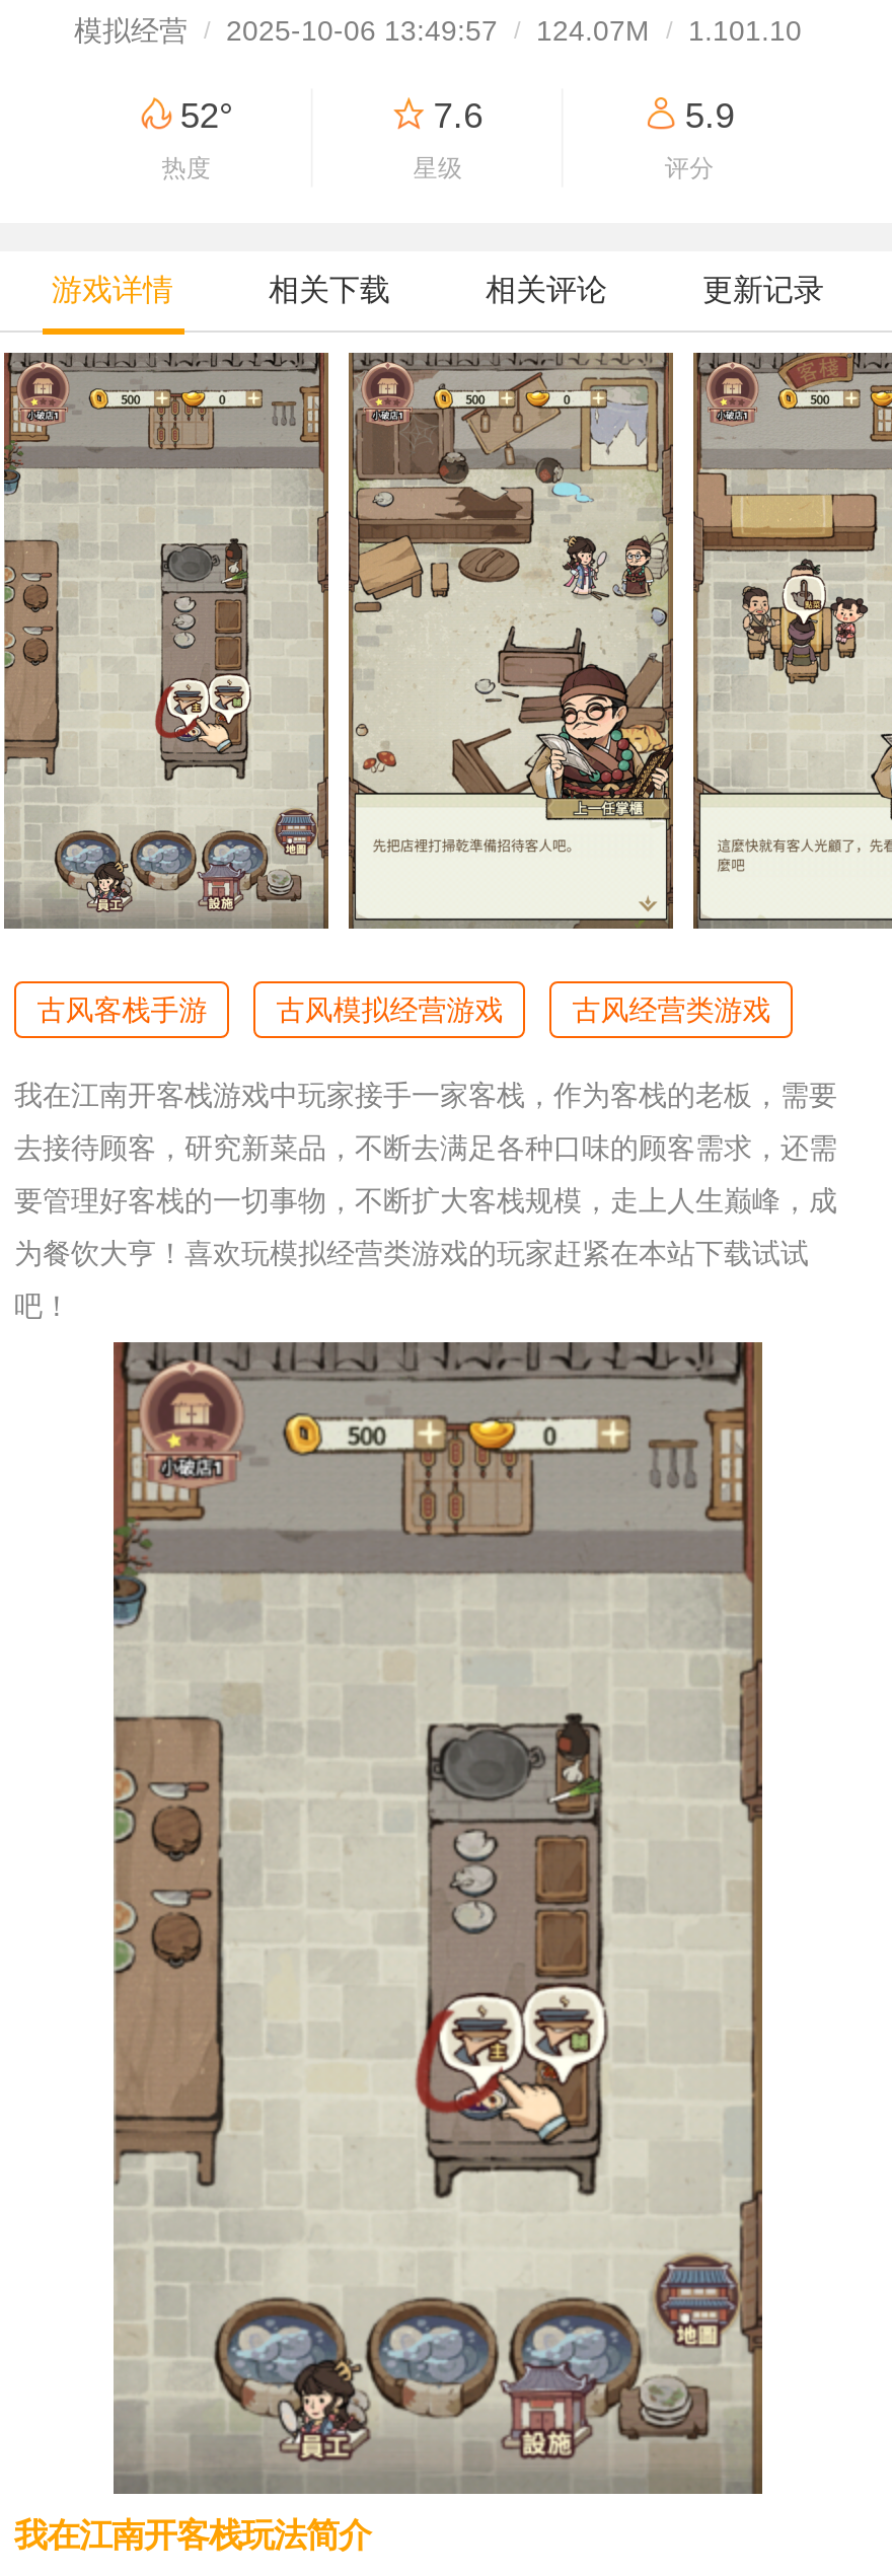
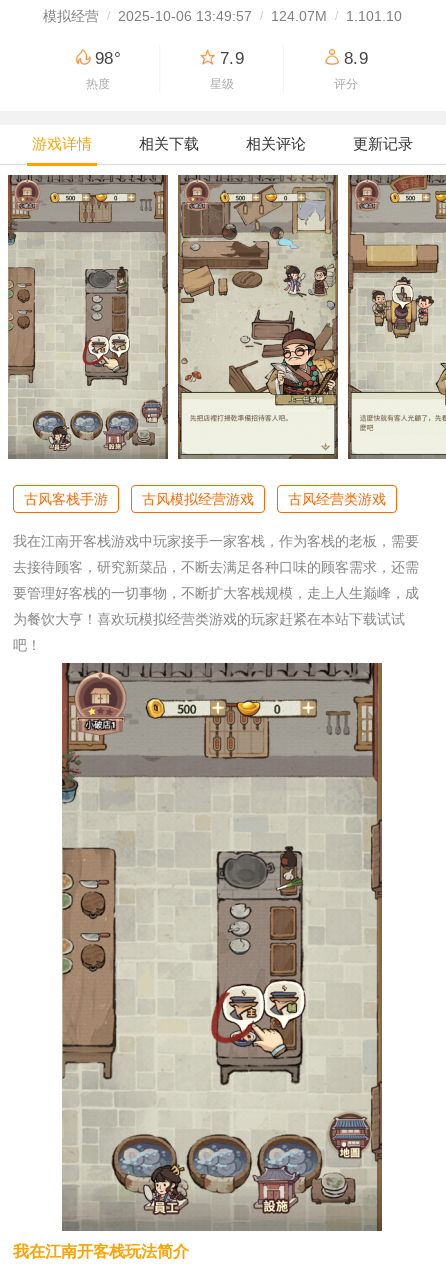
- 52°
+ 98°

- 7.6
+ 7.9

- 5.9
+ 8.9
